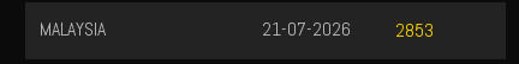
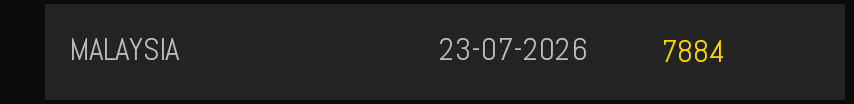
- 21-07-2026
+ 23-07-2026

- 2853
+ 7884
